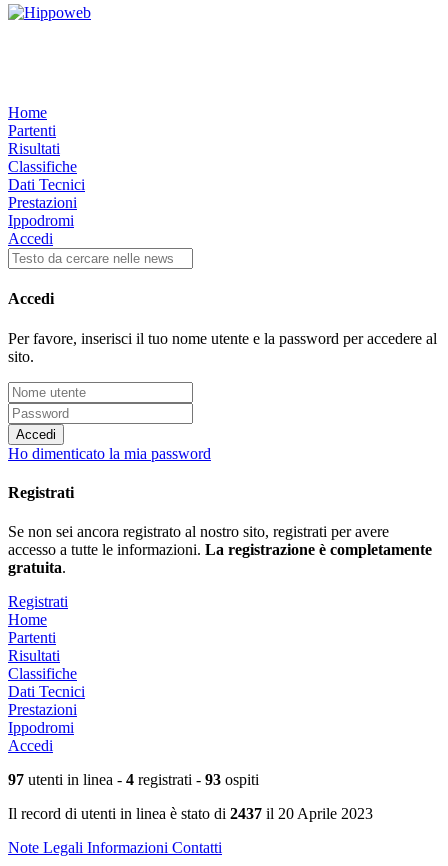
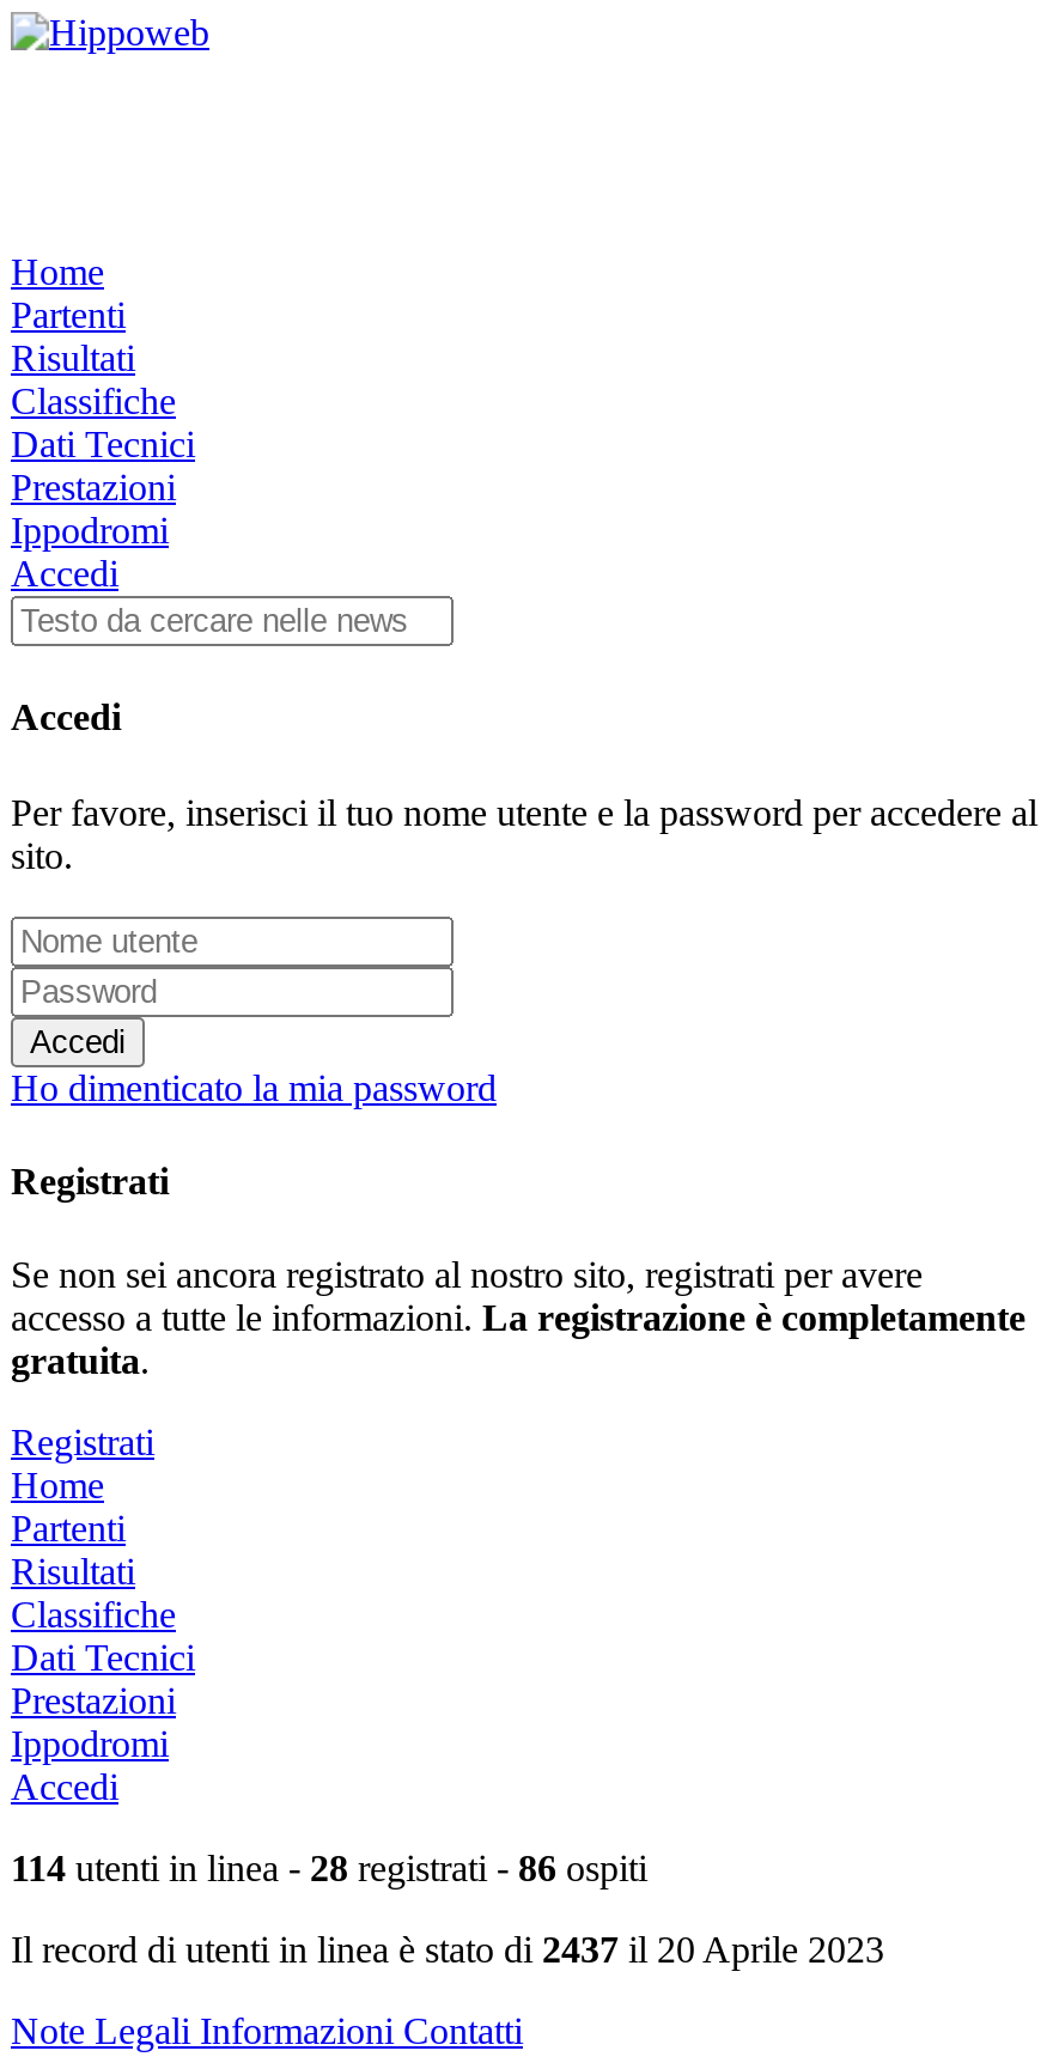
- 97 utenti in linea - 4 registrati - 93 ospiti
+ 114 utenti in linea - 28 registrati - 86 ospiti
